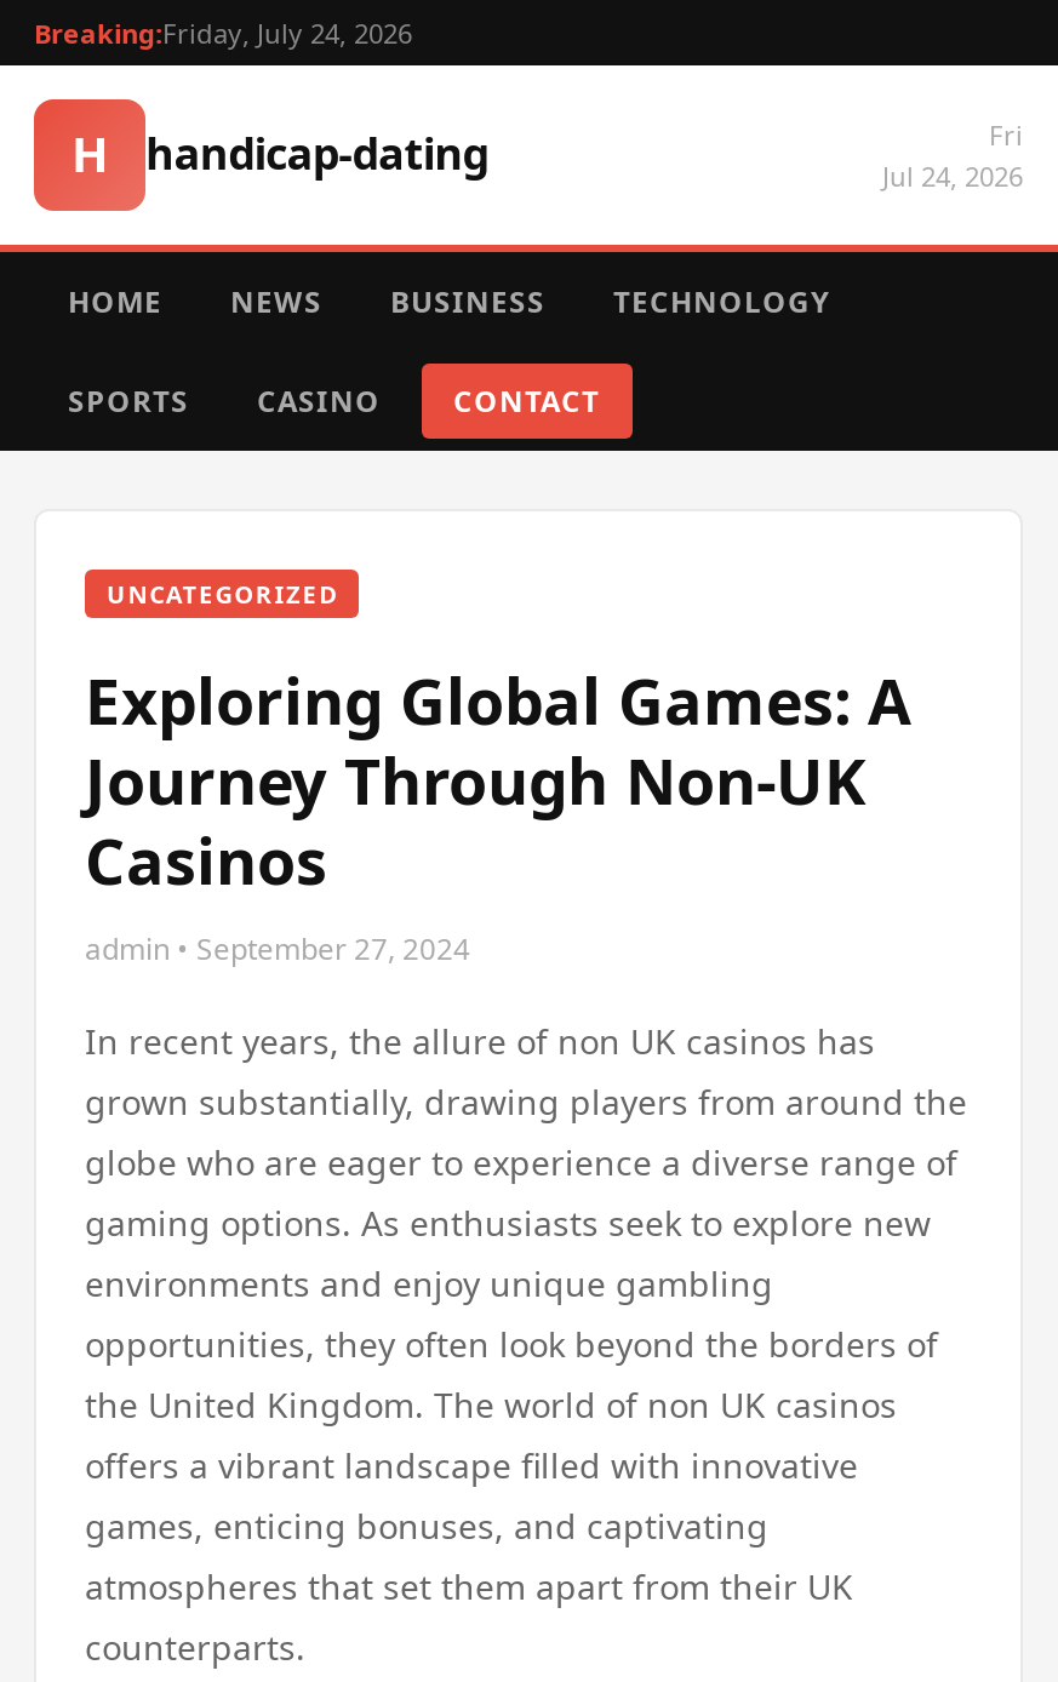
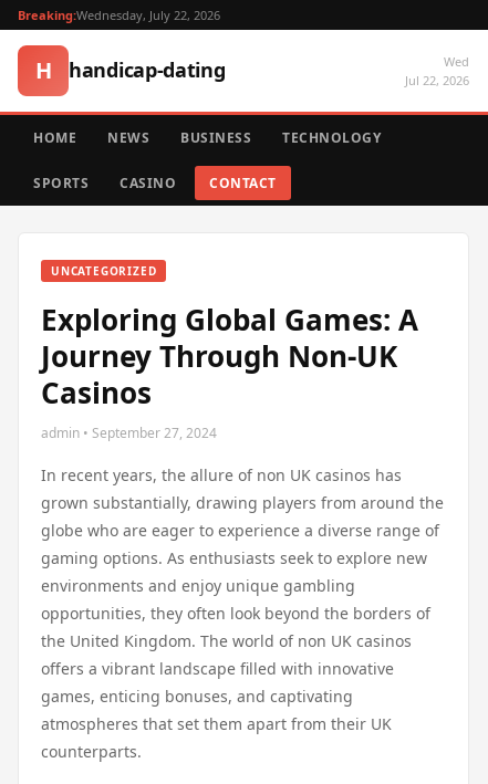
- Breaking:Friday, July 24, 2026
+ Breaking:Wednesday, July 22, 2026

- Fri
- Jul 24, 2026
+ Wed
+ Jul 22, 2026
